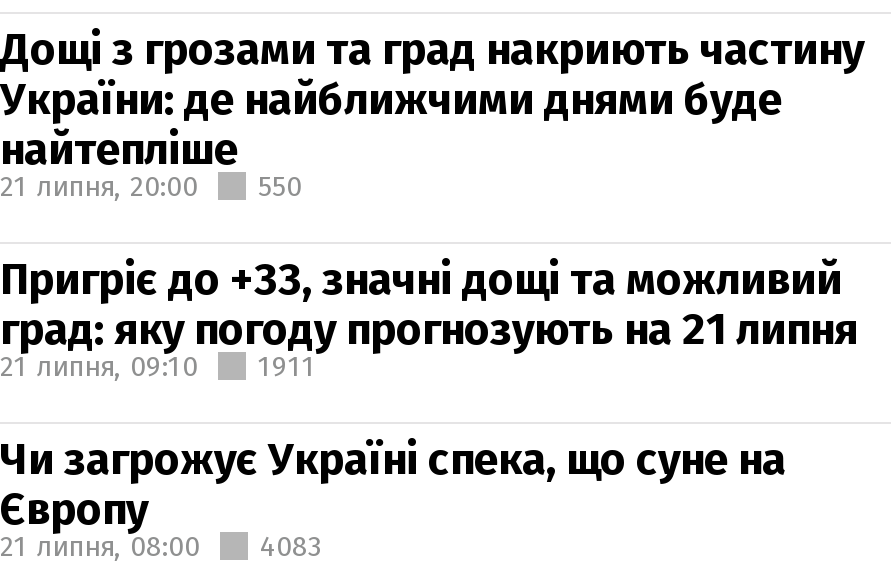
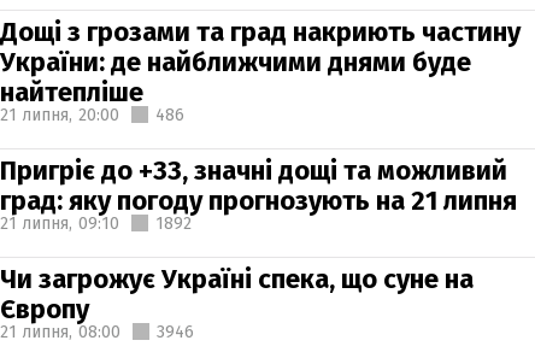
- 21 липня, 20:00 550
+ 21 липня, 20:00 486

- 1911
+ 1892

- 21 липня, 08:00 4083
+ 21 липня, 08:00 3946
